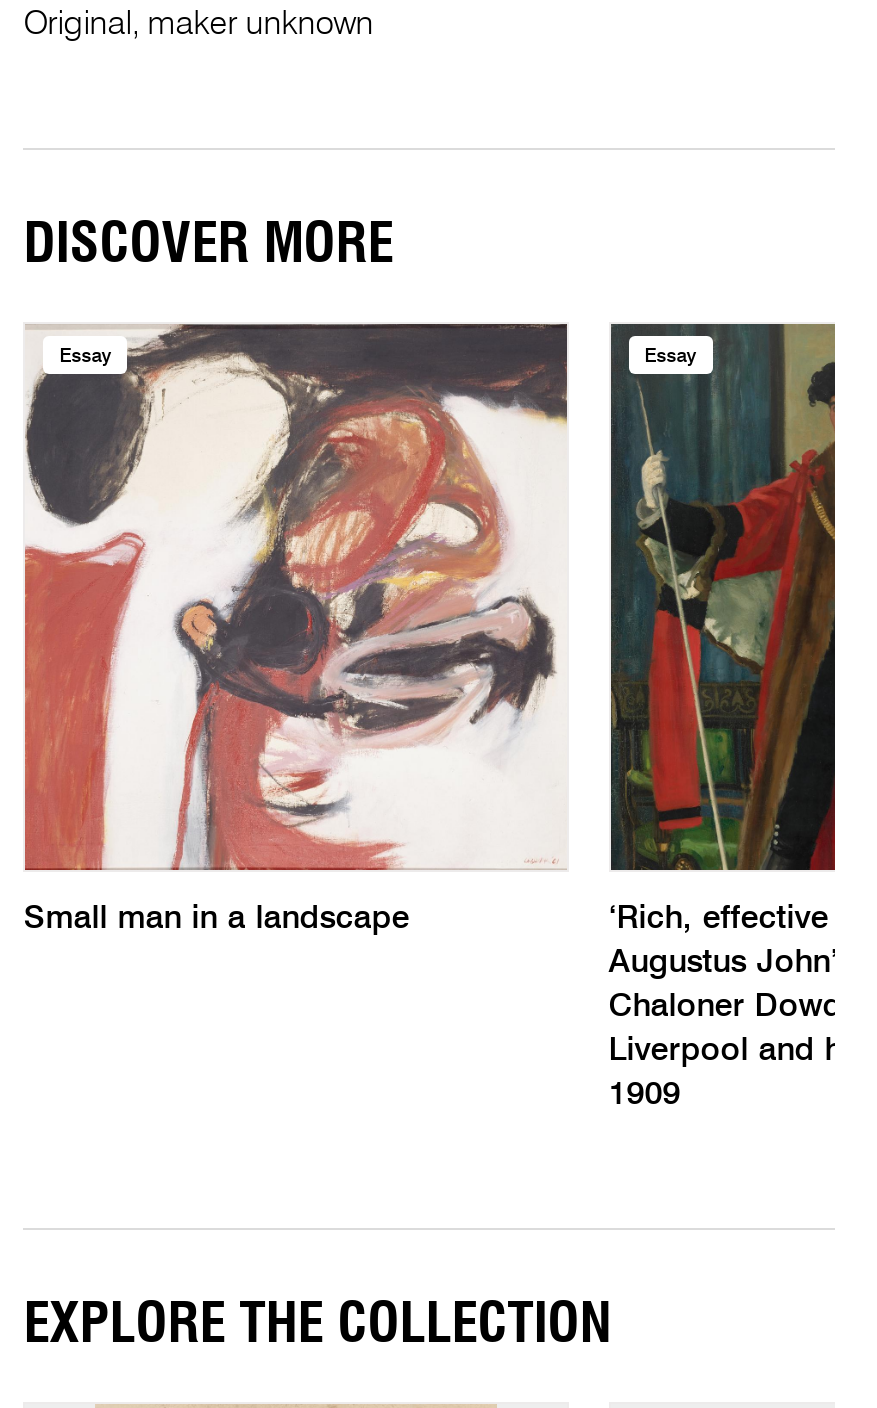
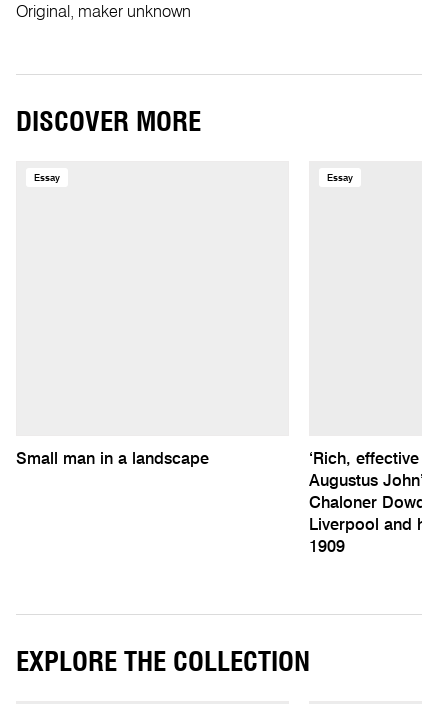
- [image]

- [image]
